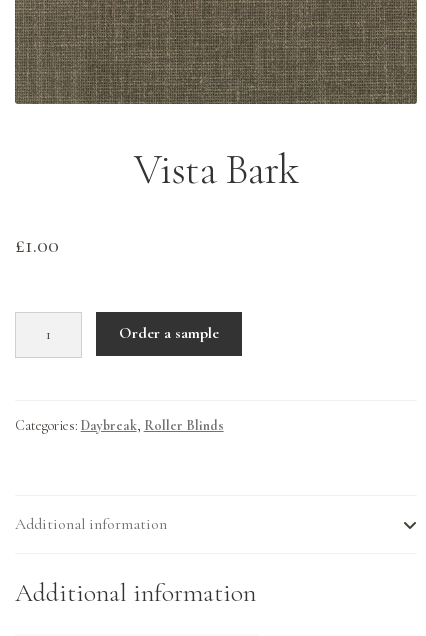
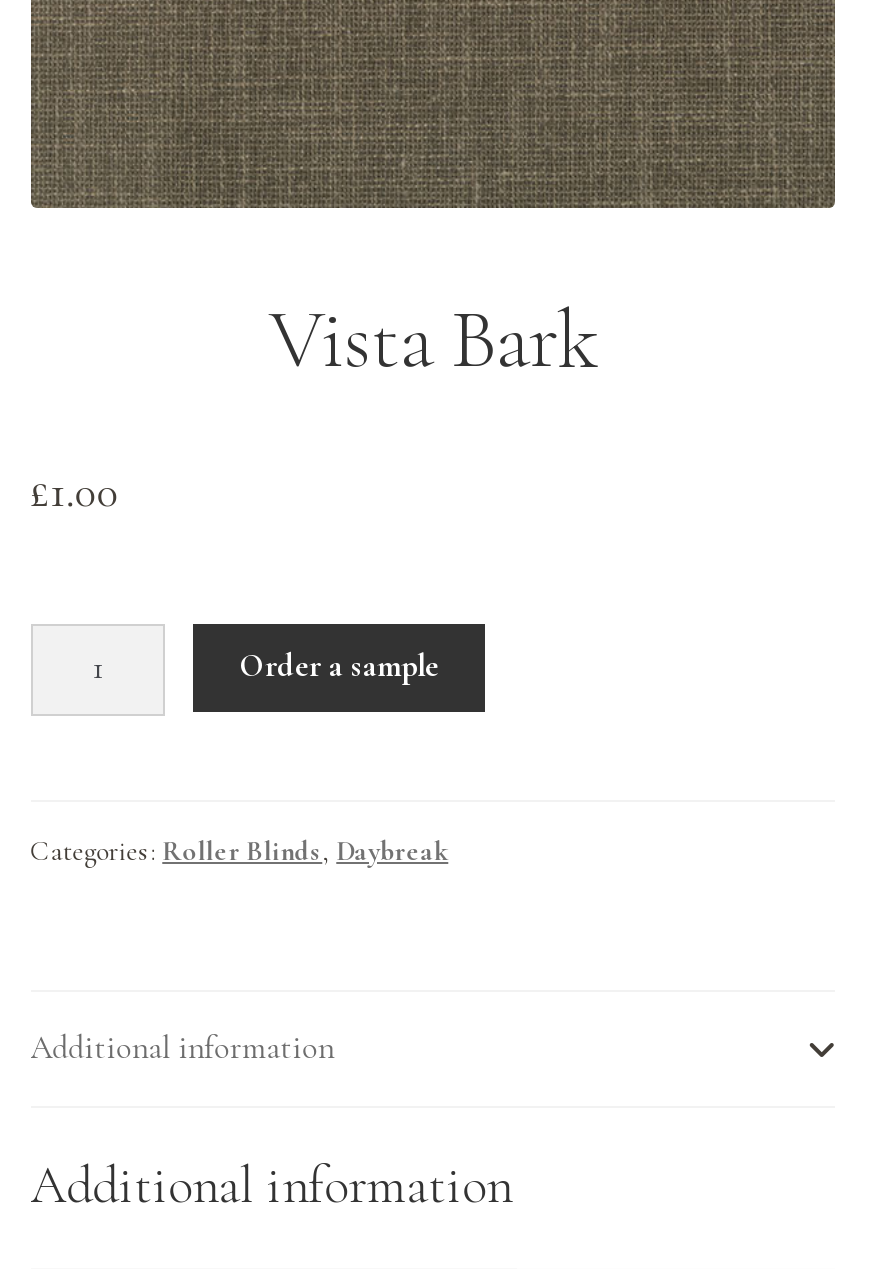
- Categories: Daybreak, Roller Blinds
+ Categories: Roller Blinds, Daybreak
